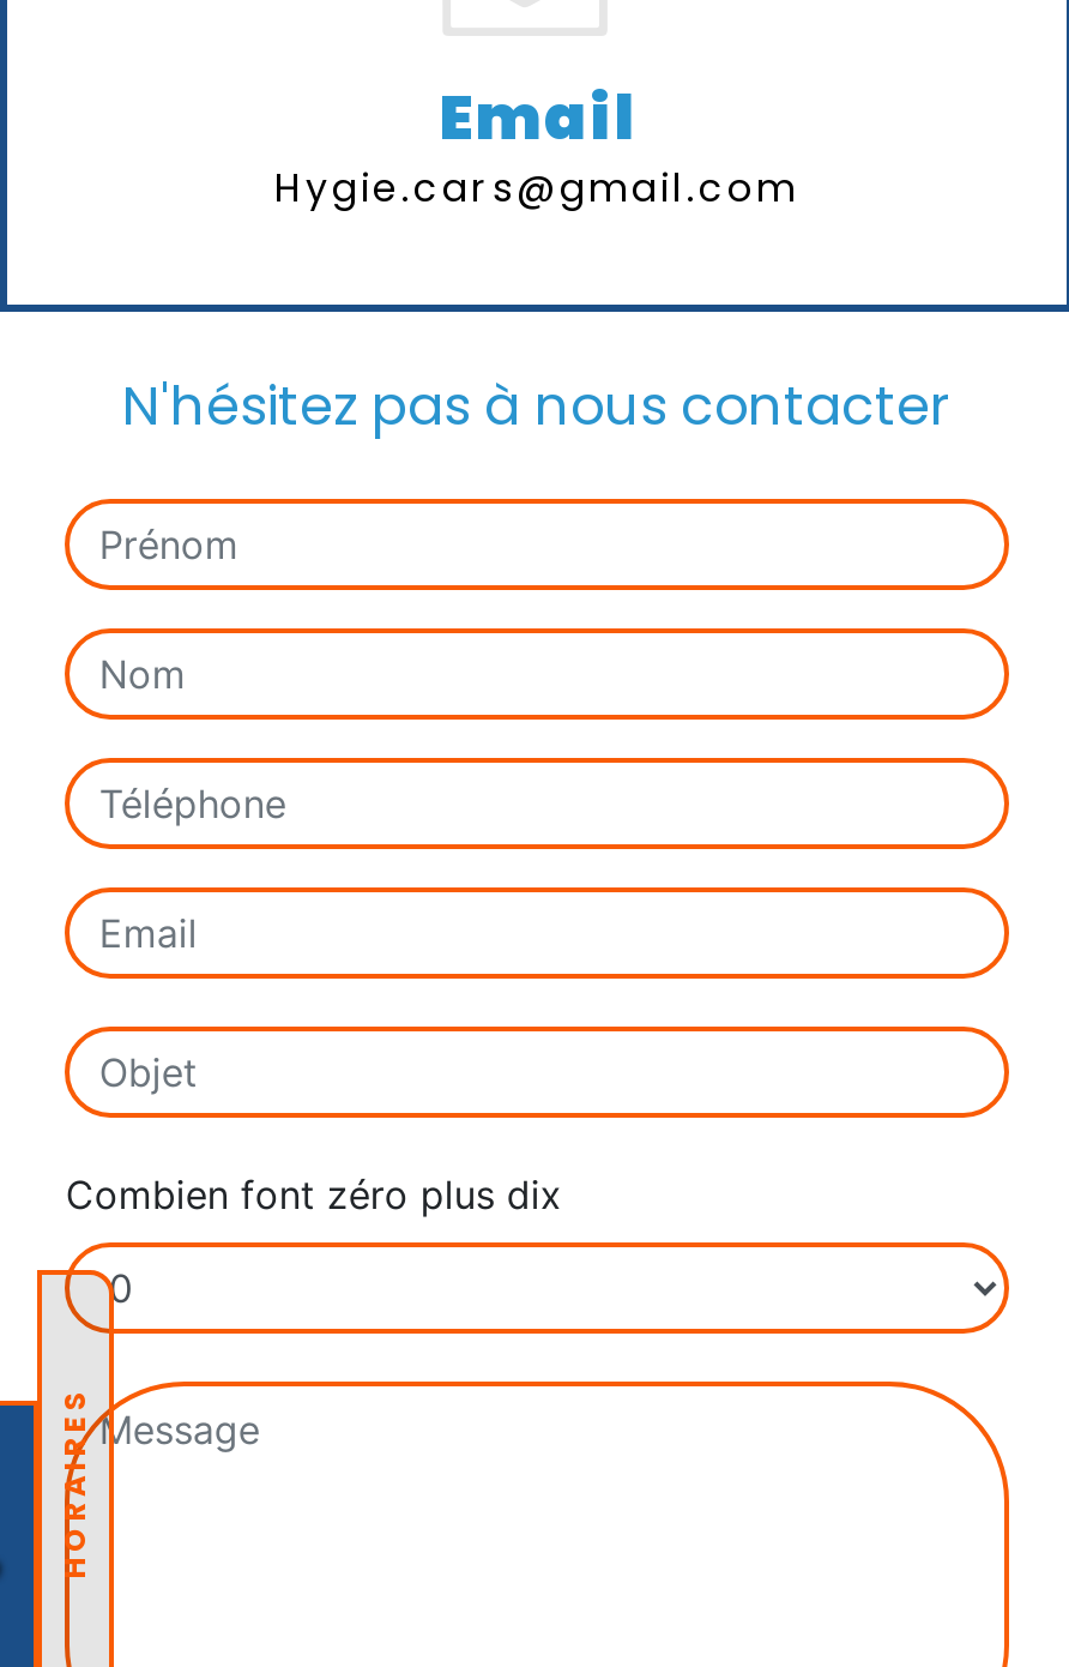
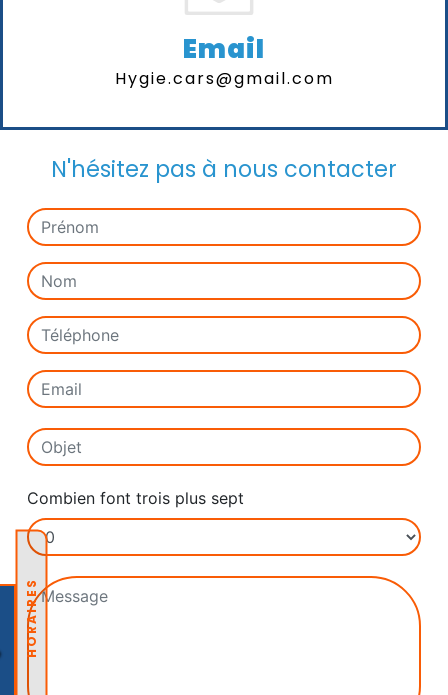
- Combien font zéro plus dix
+ Combien font trois plus sept
